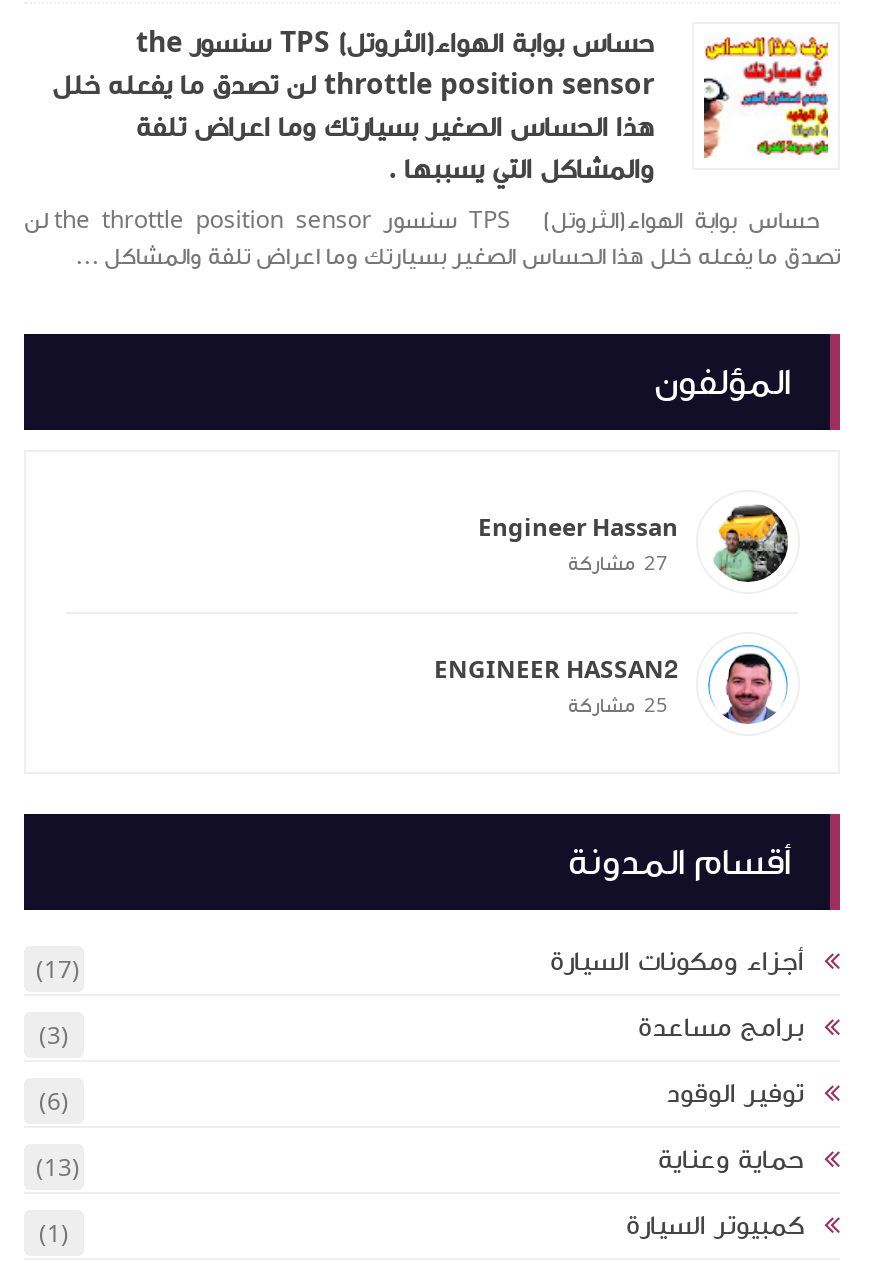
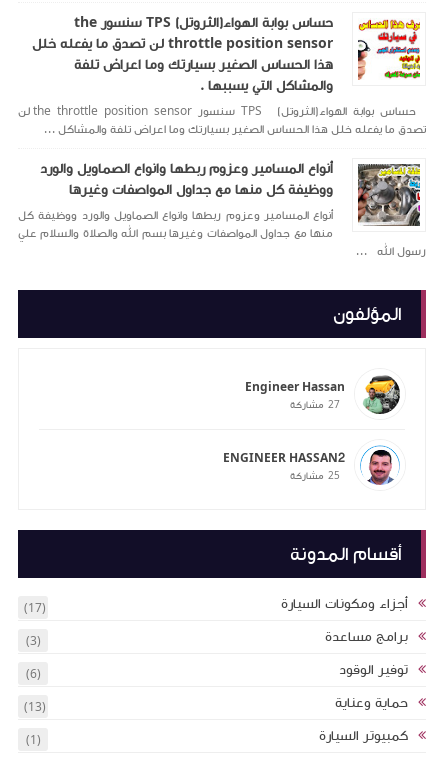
+ [image]
+ أنواع المسامير وعزوم ربطها وانواع الصماويل والورد
+ ووظيفة كل منها مع جداول المواصفات وغيرها
+ أنواع المسامير وعزوم ربطها وانواع الصماويل والورد ووظيفة كل
+ منها مع جداول المواصفات وغيرها بسم الله والصلاة والسلام علي
+ رسول الله ...
